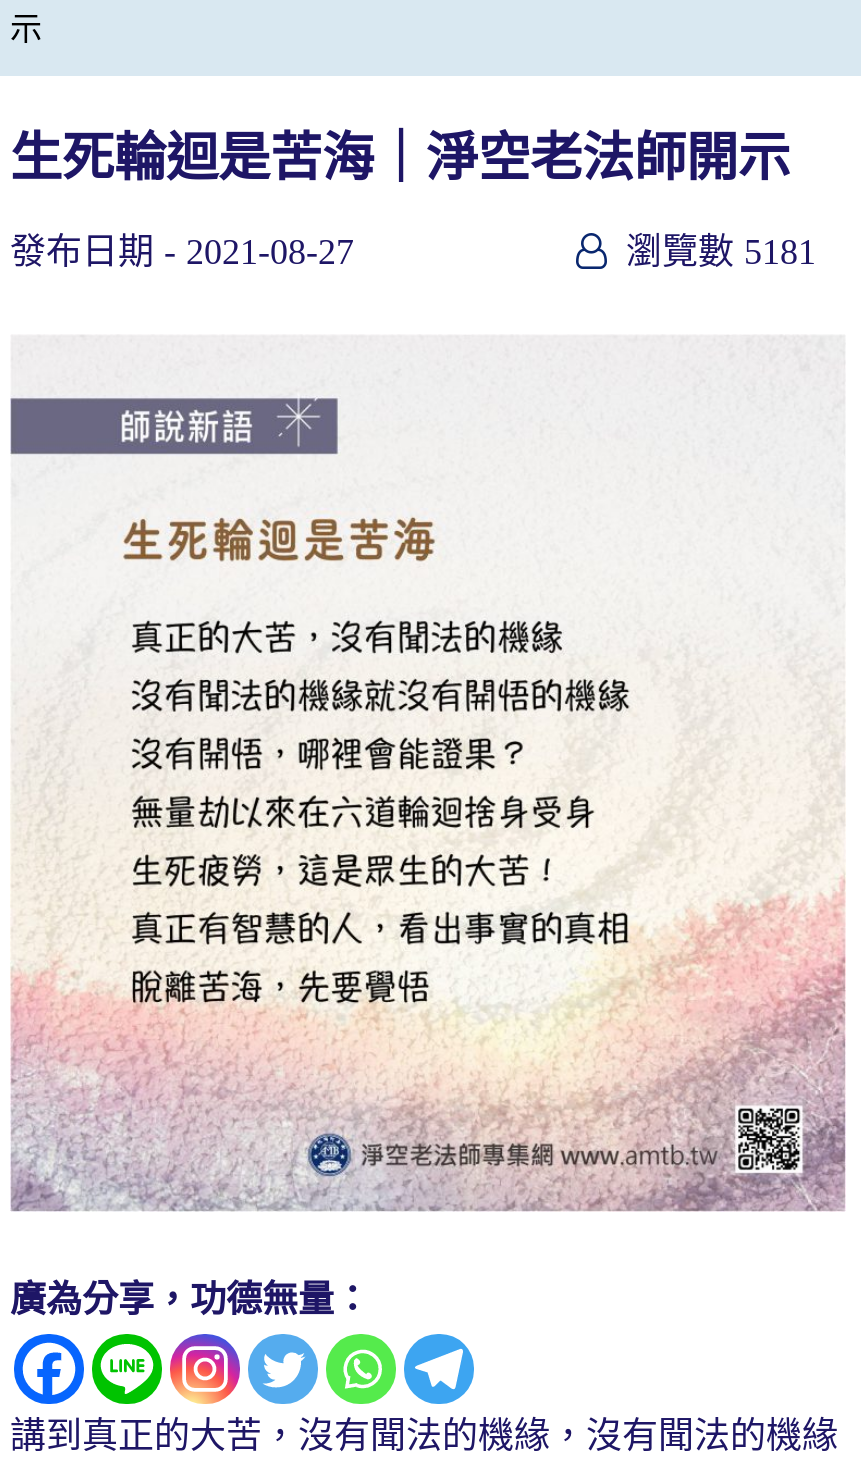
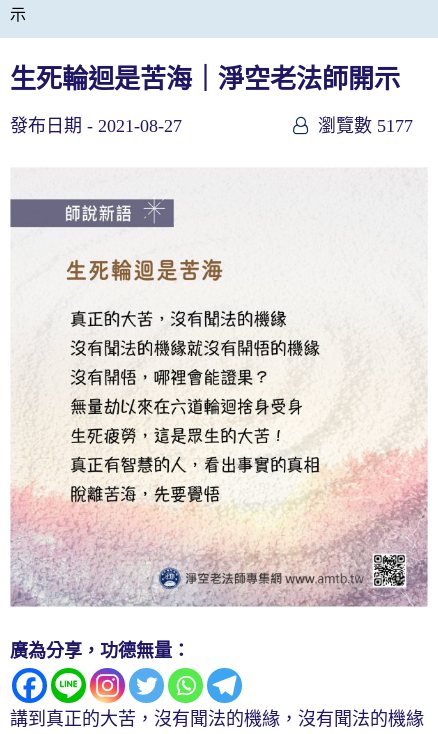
- 瀏覽數 5181
+ 瀏覽數 5177
